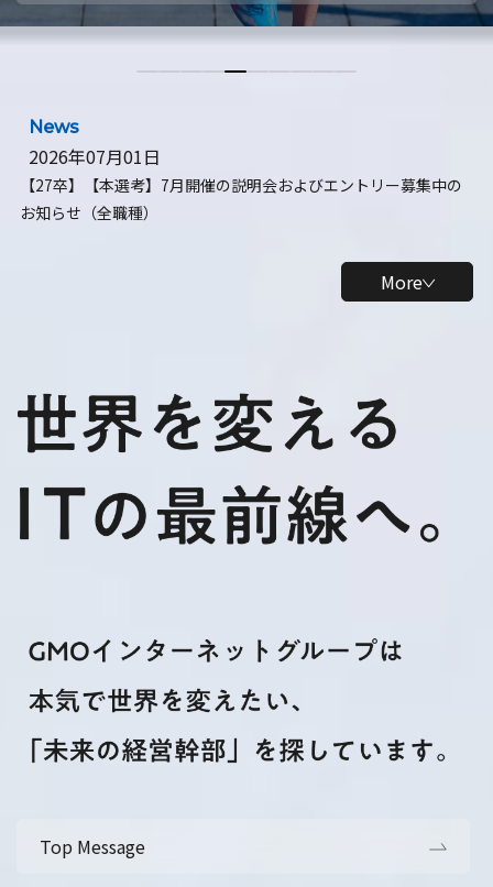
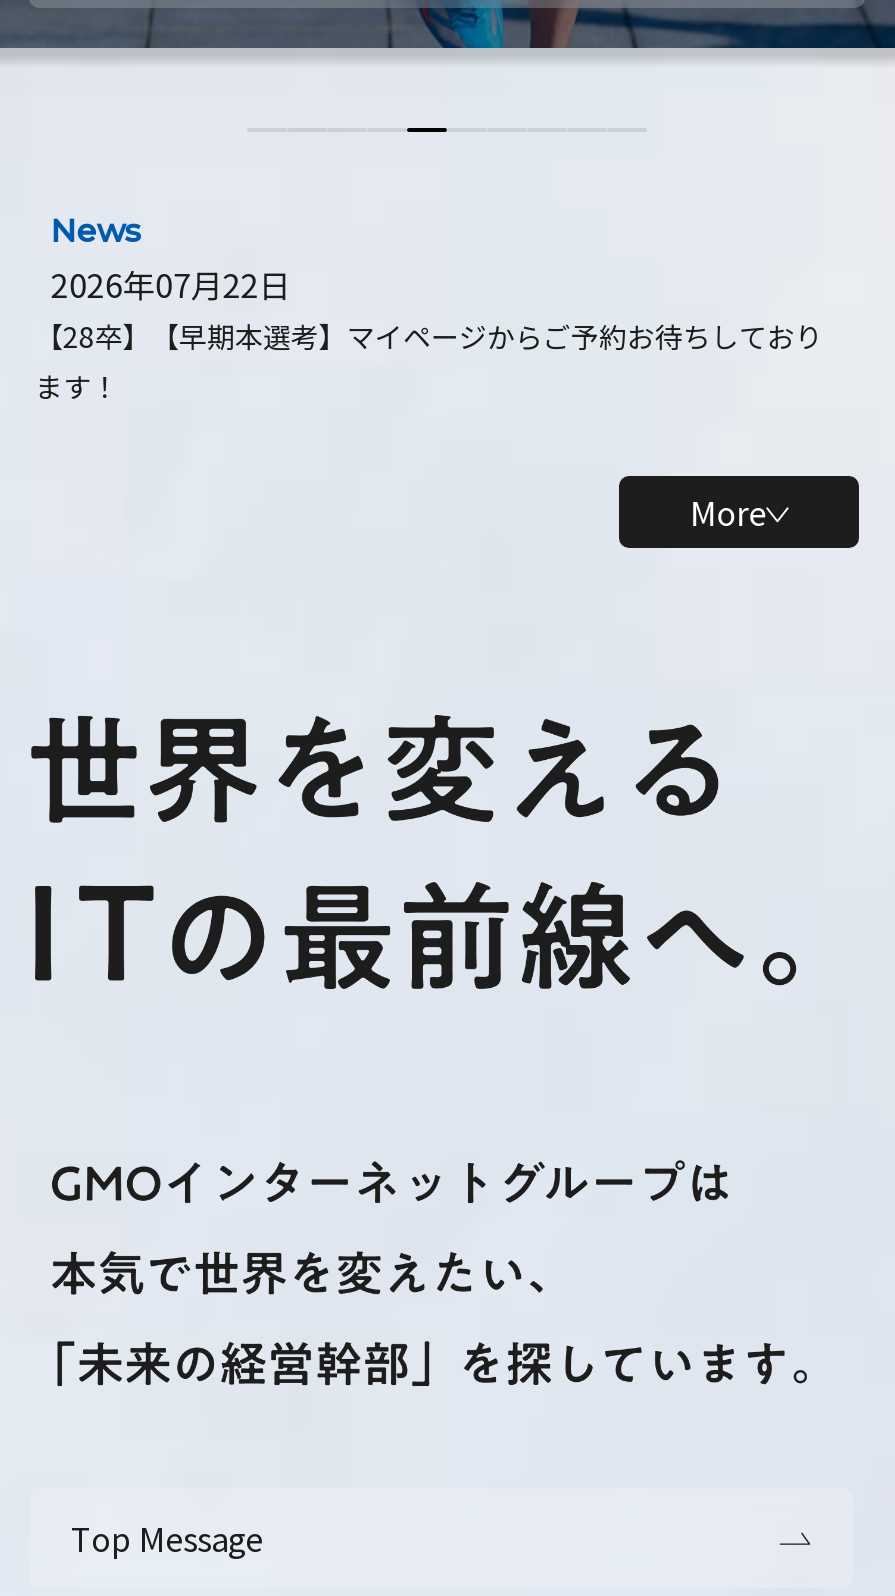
- 2026年07月01日
- 【27卒】【本選考】7月開催の説明会およびエントリー募集中の
- お知らせ（全職種）
+ 2026年07月22日
+ 【28卒】【早期本選考】マイページからご予約お待ちしており
+ ます！
